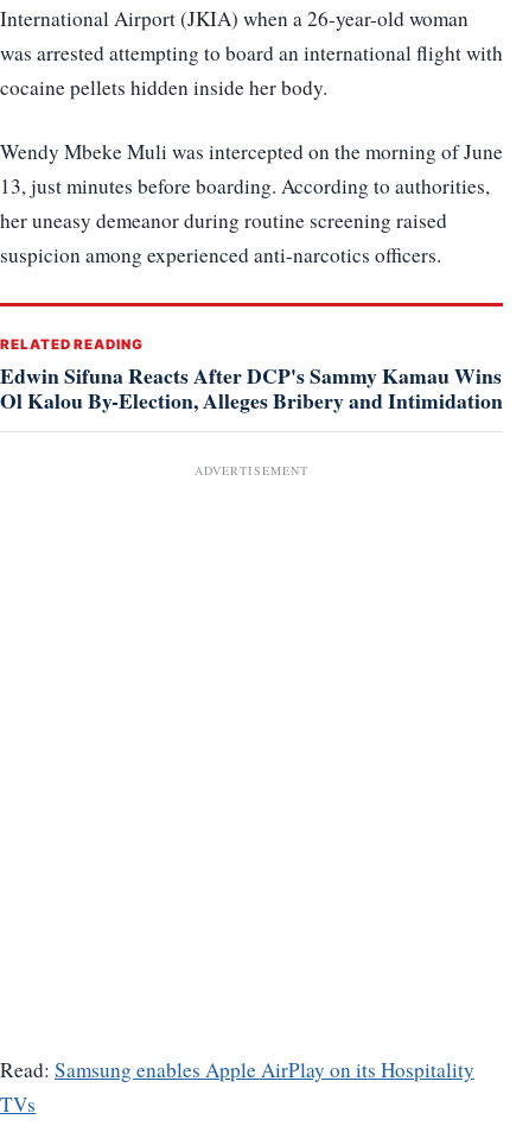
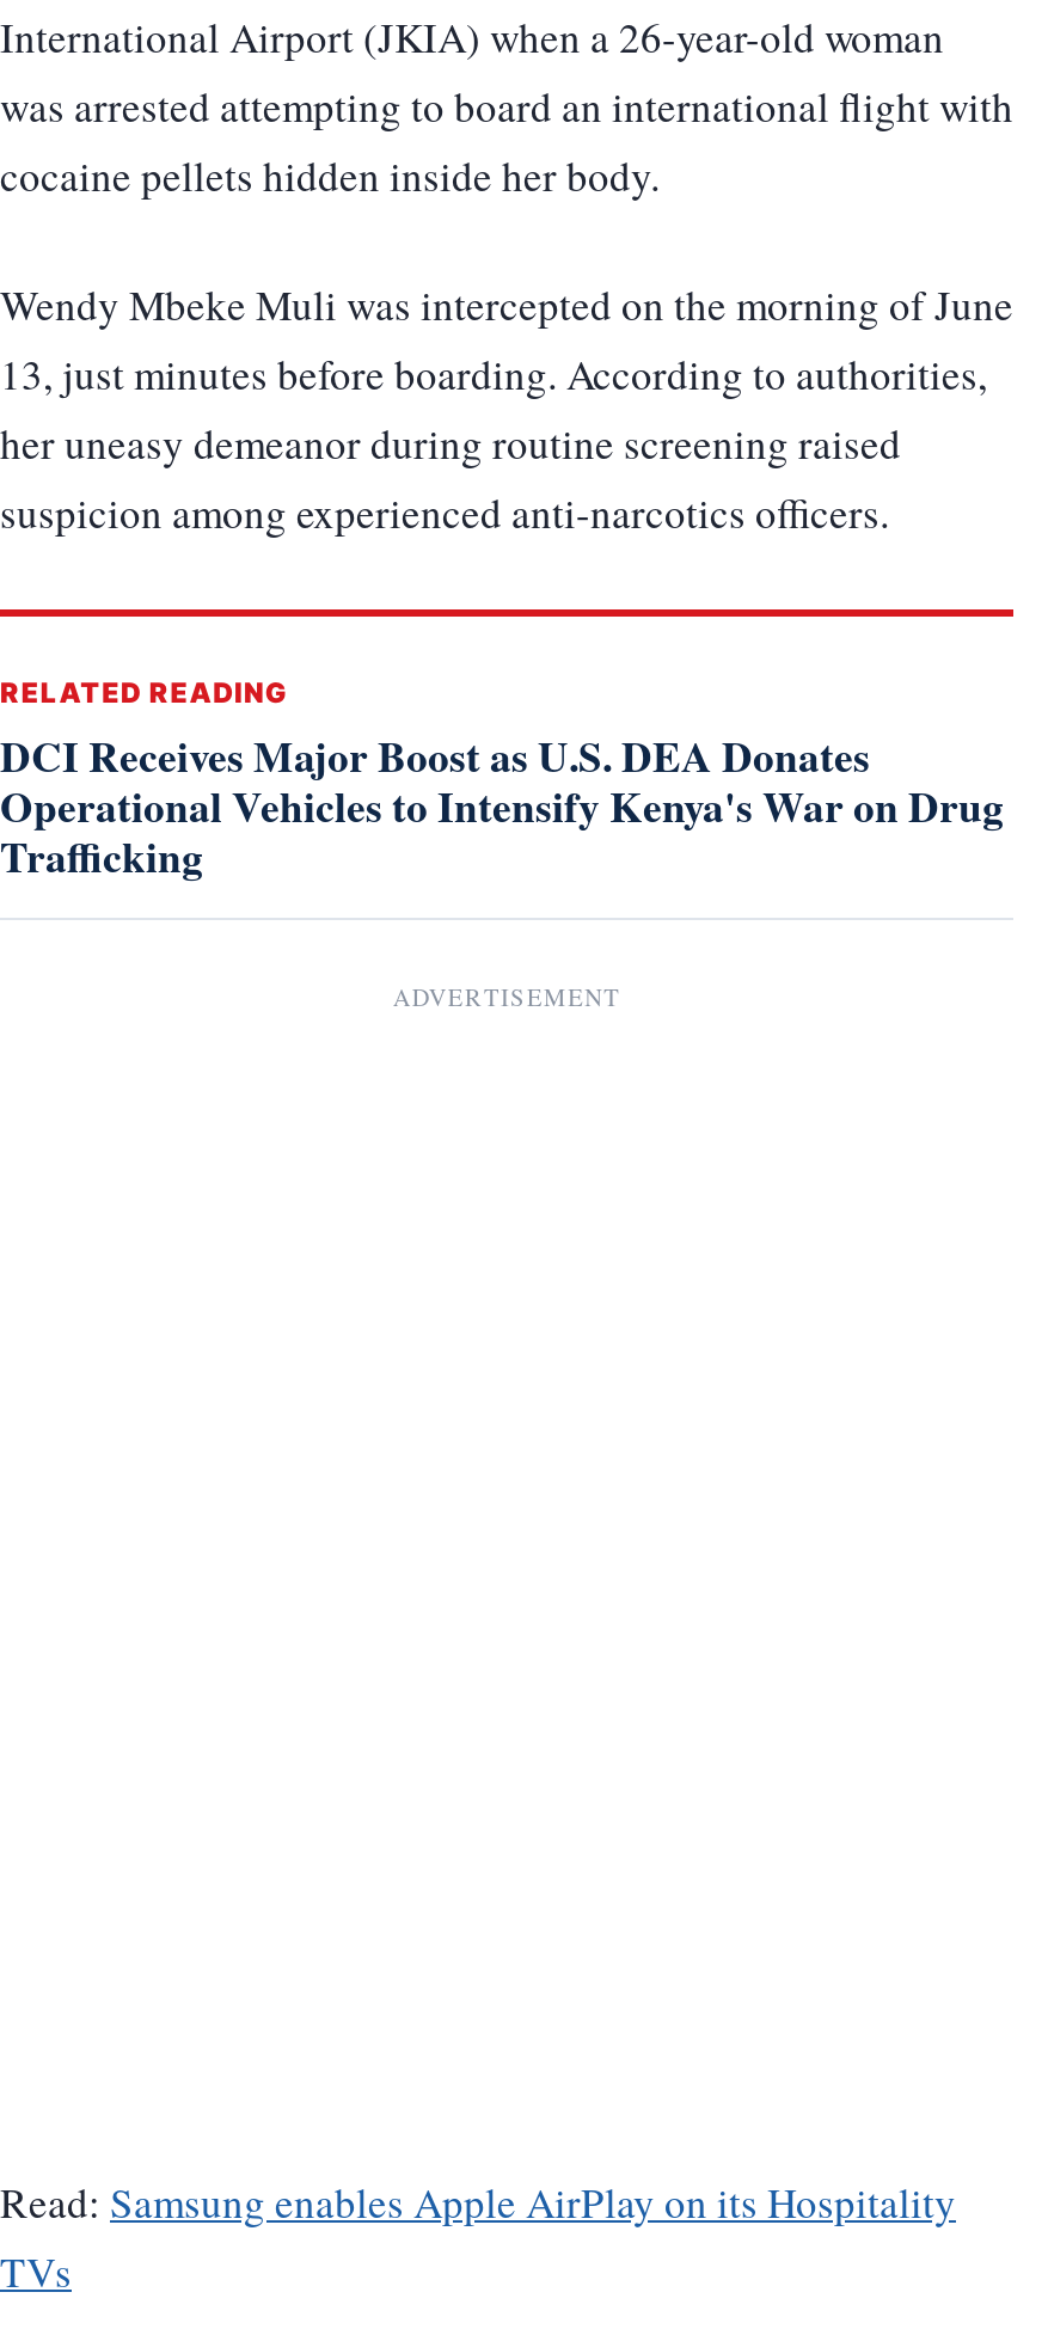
- Edwin Sifuna Reacts After DCP's Sammy Kamau Wins
- Ol Kalou By-Election, Alleges Bribery and Intimidation
+ DCI Receives Major Boost as U.S. DEA Donates
+ Operational Vehicles to Intensify Kenya's War on Drug
+ Trafficking
